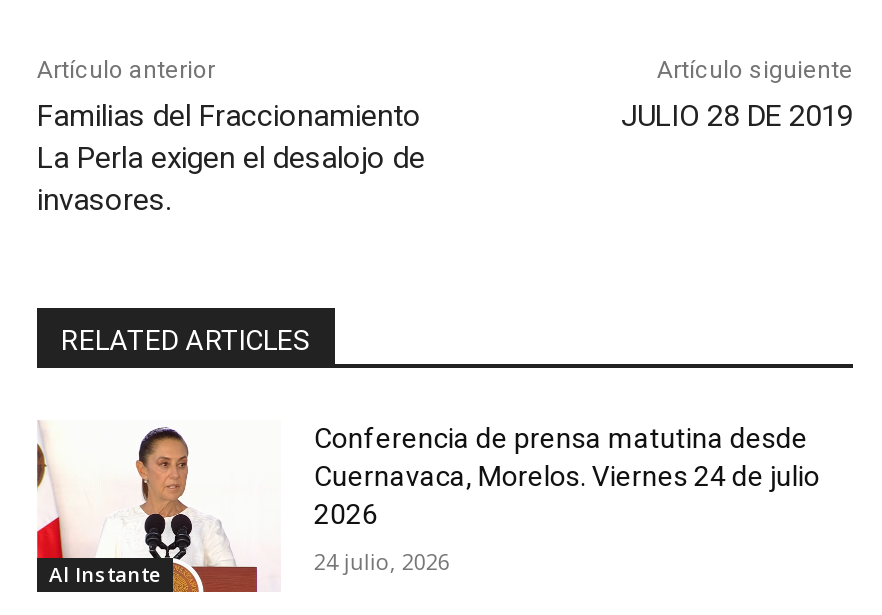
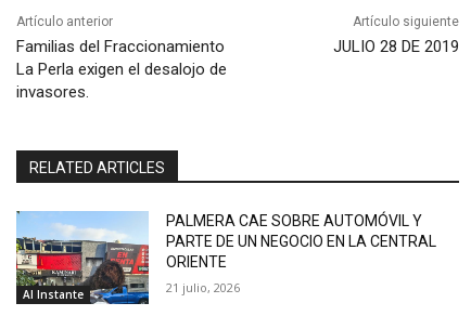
- [image]
- Conferencia de prensa matutina desde
- Cuernavaca, Morelos. Viernes 24 de julio
- 2026
+ [image]
+ PALMERA CAE SOBRE AUTOMÓVIL Y
+ PARTE DE UN NEGOCIO EN LA CENTRAL
+ ORIENTE

- 24 julio, 2026
+ 21 julio, 2026
